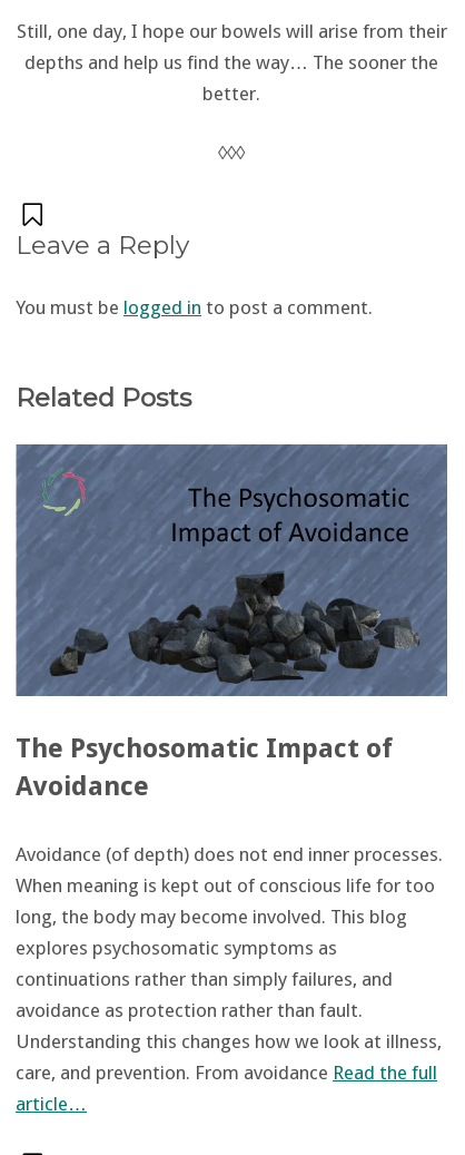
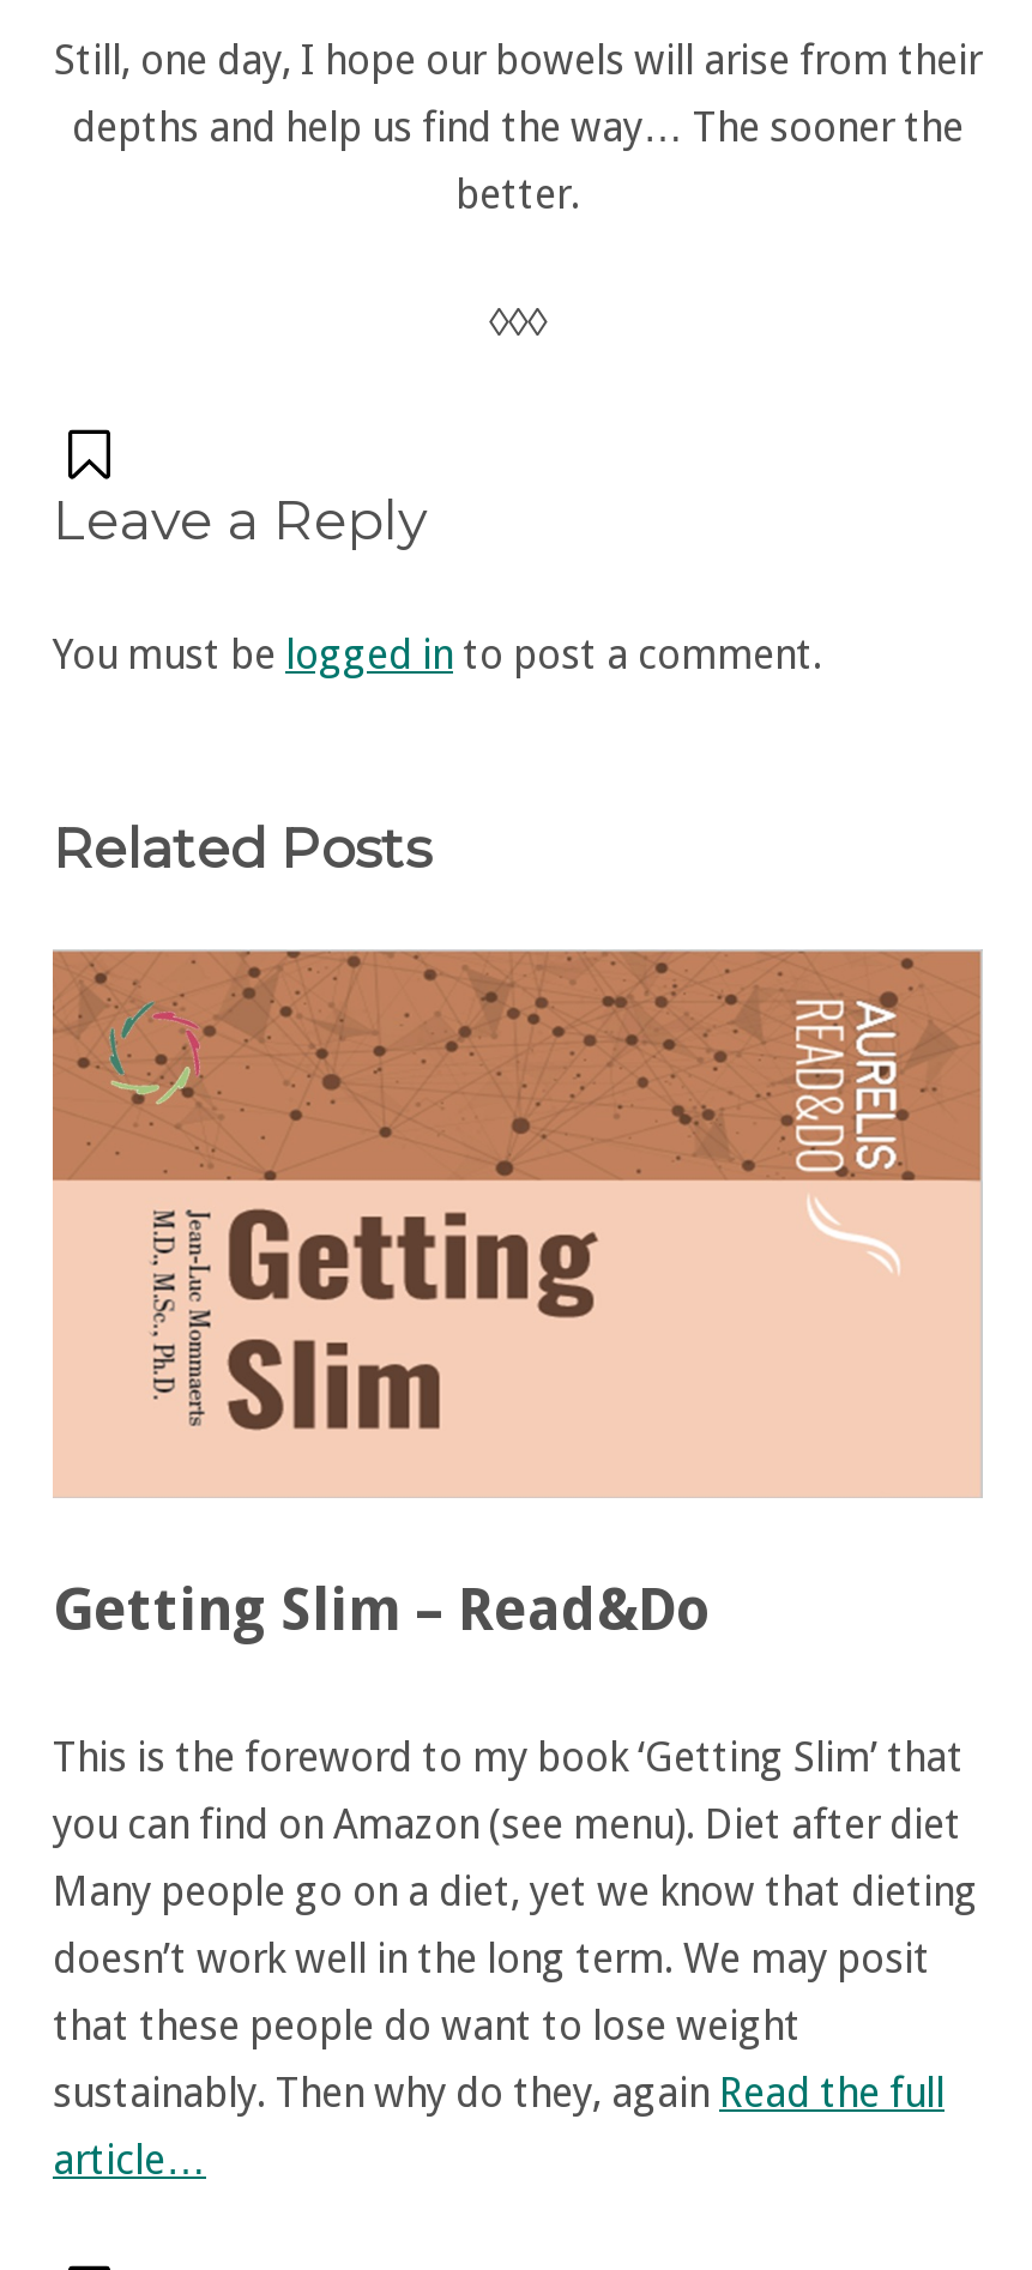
- [image]
- The Psychosomatic Impact of
- Avoidance
+ [image]
+ Getting Slim – Read&Do

- Avoidance (of depth) does not end inner processes.
- When meaning is kept out of conscious life for too
- long, the body may become involved. This blog
- explores psychosomatic symptoms as
- continuations rather than simply failures, and
- avoidance as protection rather than fault.
- Understanding this changes how we look at illness,
- care, and prevention. From avoidance Read the full
+ This is the foreword to my book ‘Getting Slim’ that
+ you can find on Amazon (see menu). Diet after diet
+ Many people go on a diet, yet we know that dieting
+ doesn’t work well in the long term. We may posit
+ that these people do want to lose weight
+ sustainably. Then why do they, again Read the full
